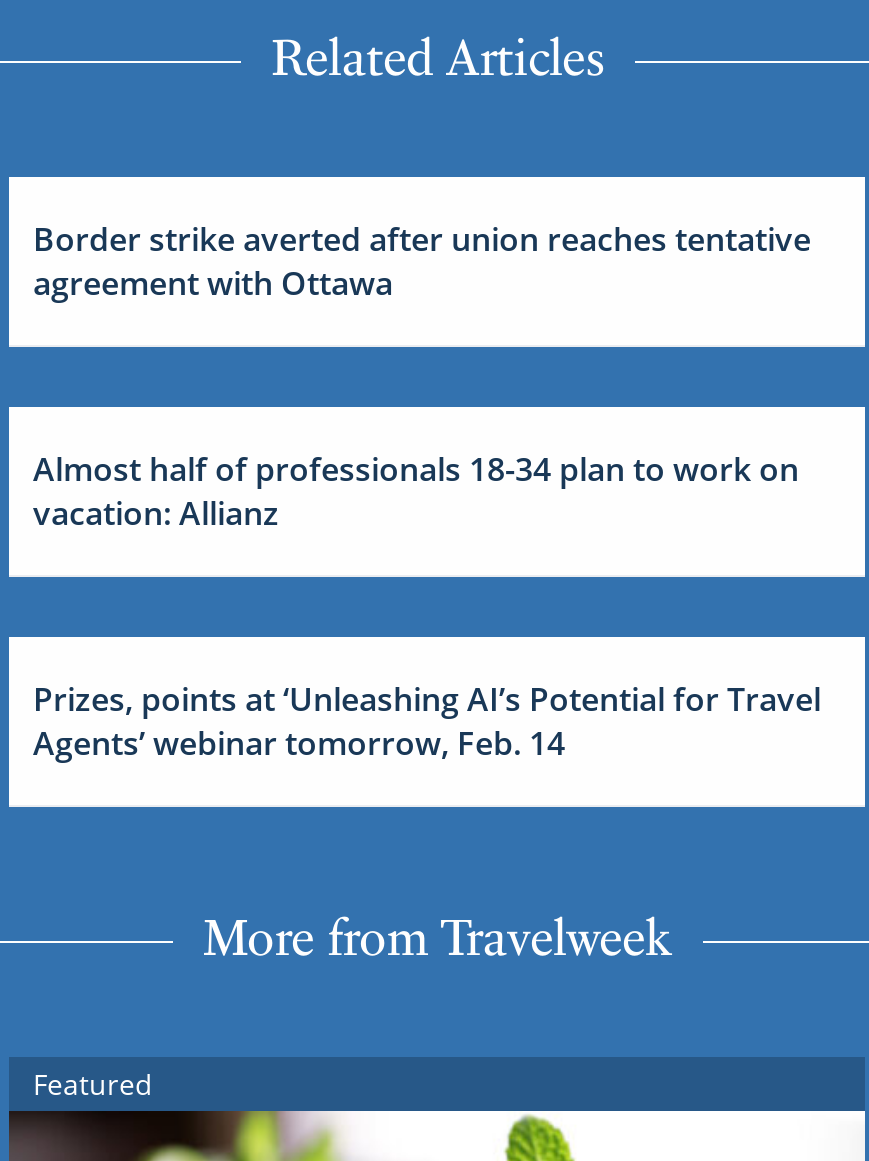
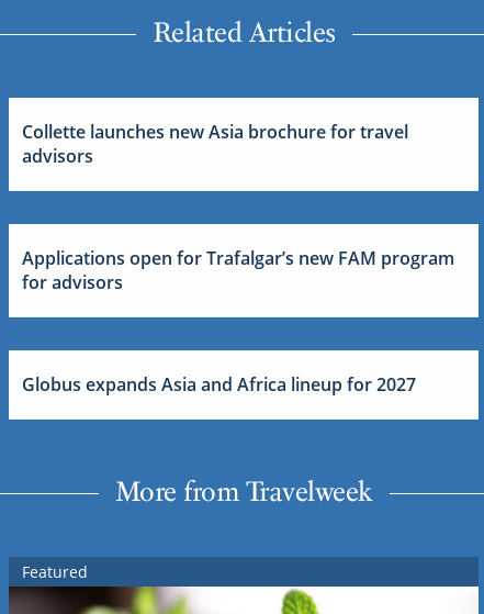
- Border strike averted after union reaches tentative
- agreement with Ottawa
+ Collette launches new Asia brochure for travel
+ advisors

- Almost half of professionals 18-34 plan to work on
- vacation: Allianz
+ Applications open for Trafalgar’s new FAM program
+ for advisors

- Prizes, points at ‘Unleashing AI’s Potential for Travel
- Agents’ webinar tomorrow, Feb. 14
+ Globus expands Asia and Africa lineup for 2027
